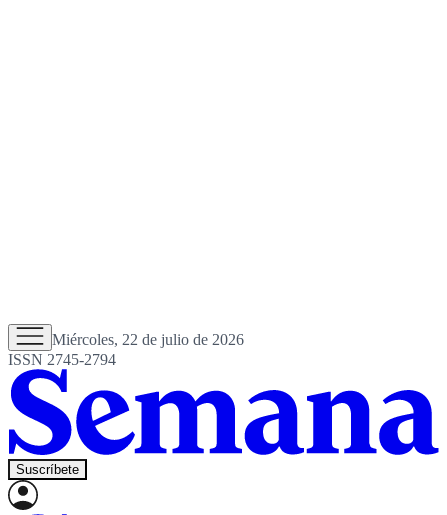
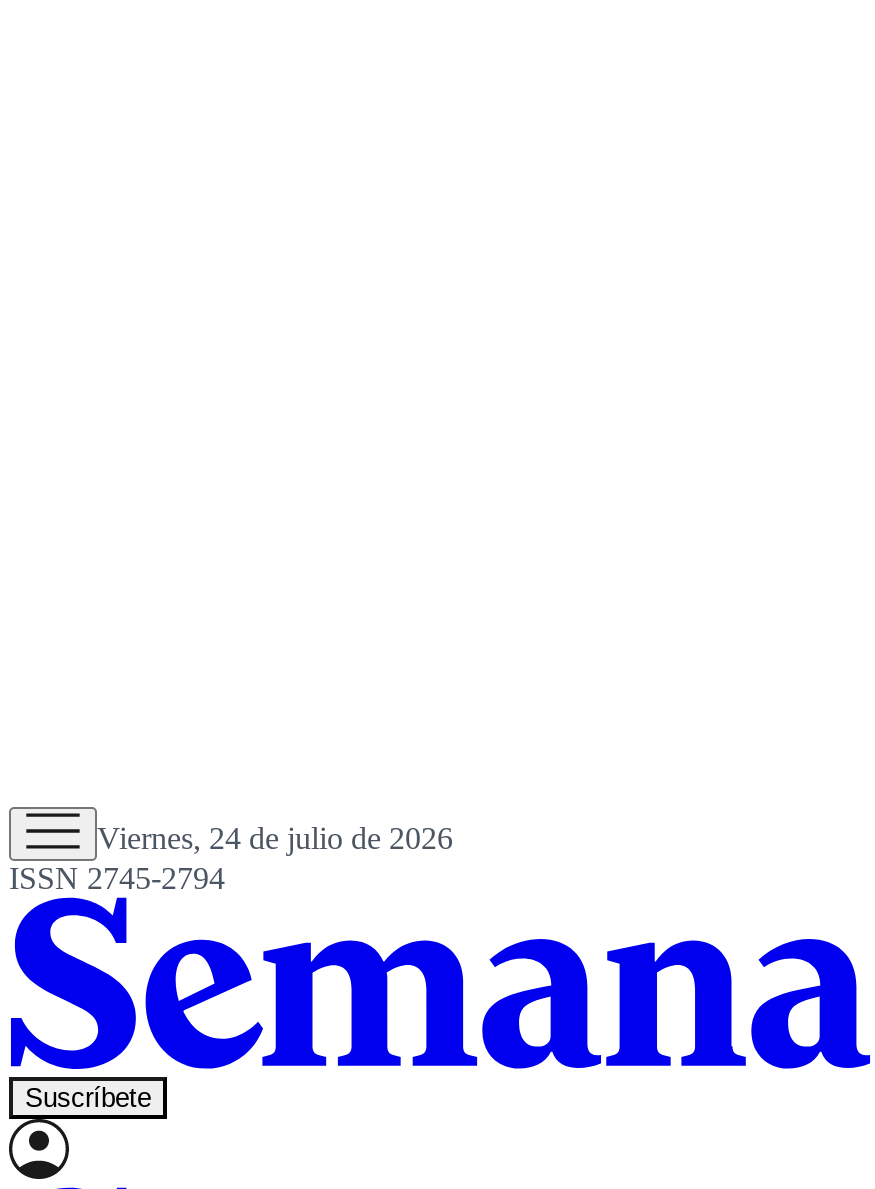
- Miércoles, 22 de julio de 2026
+ Viernes, 24 de julio de 2026
